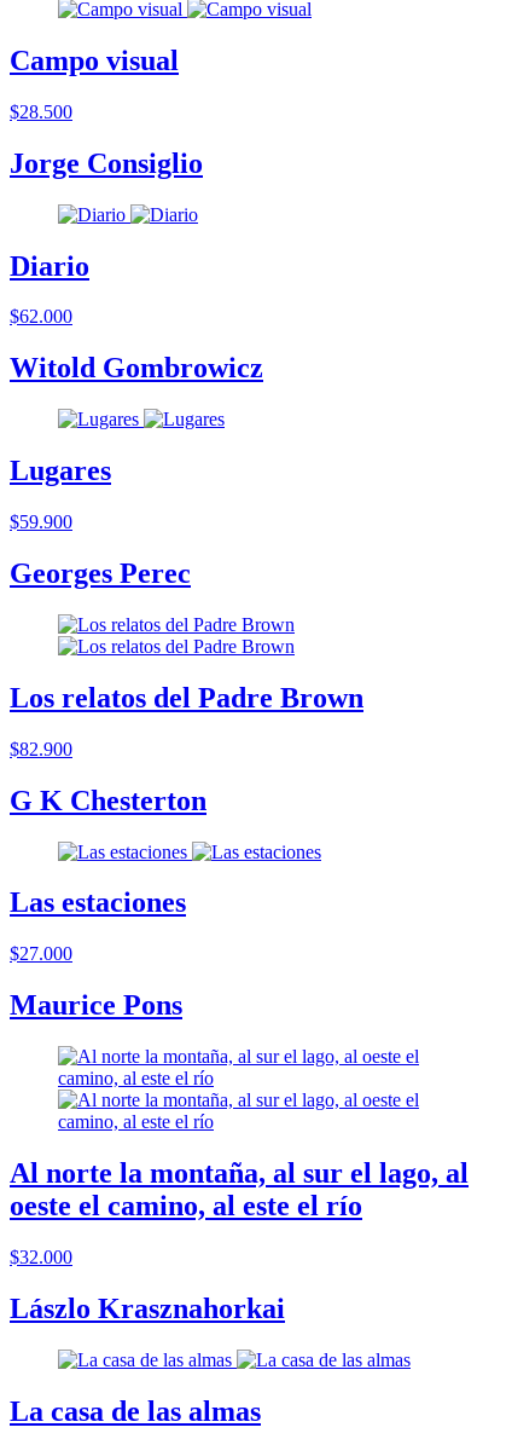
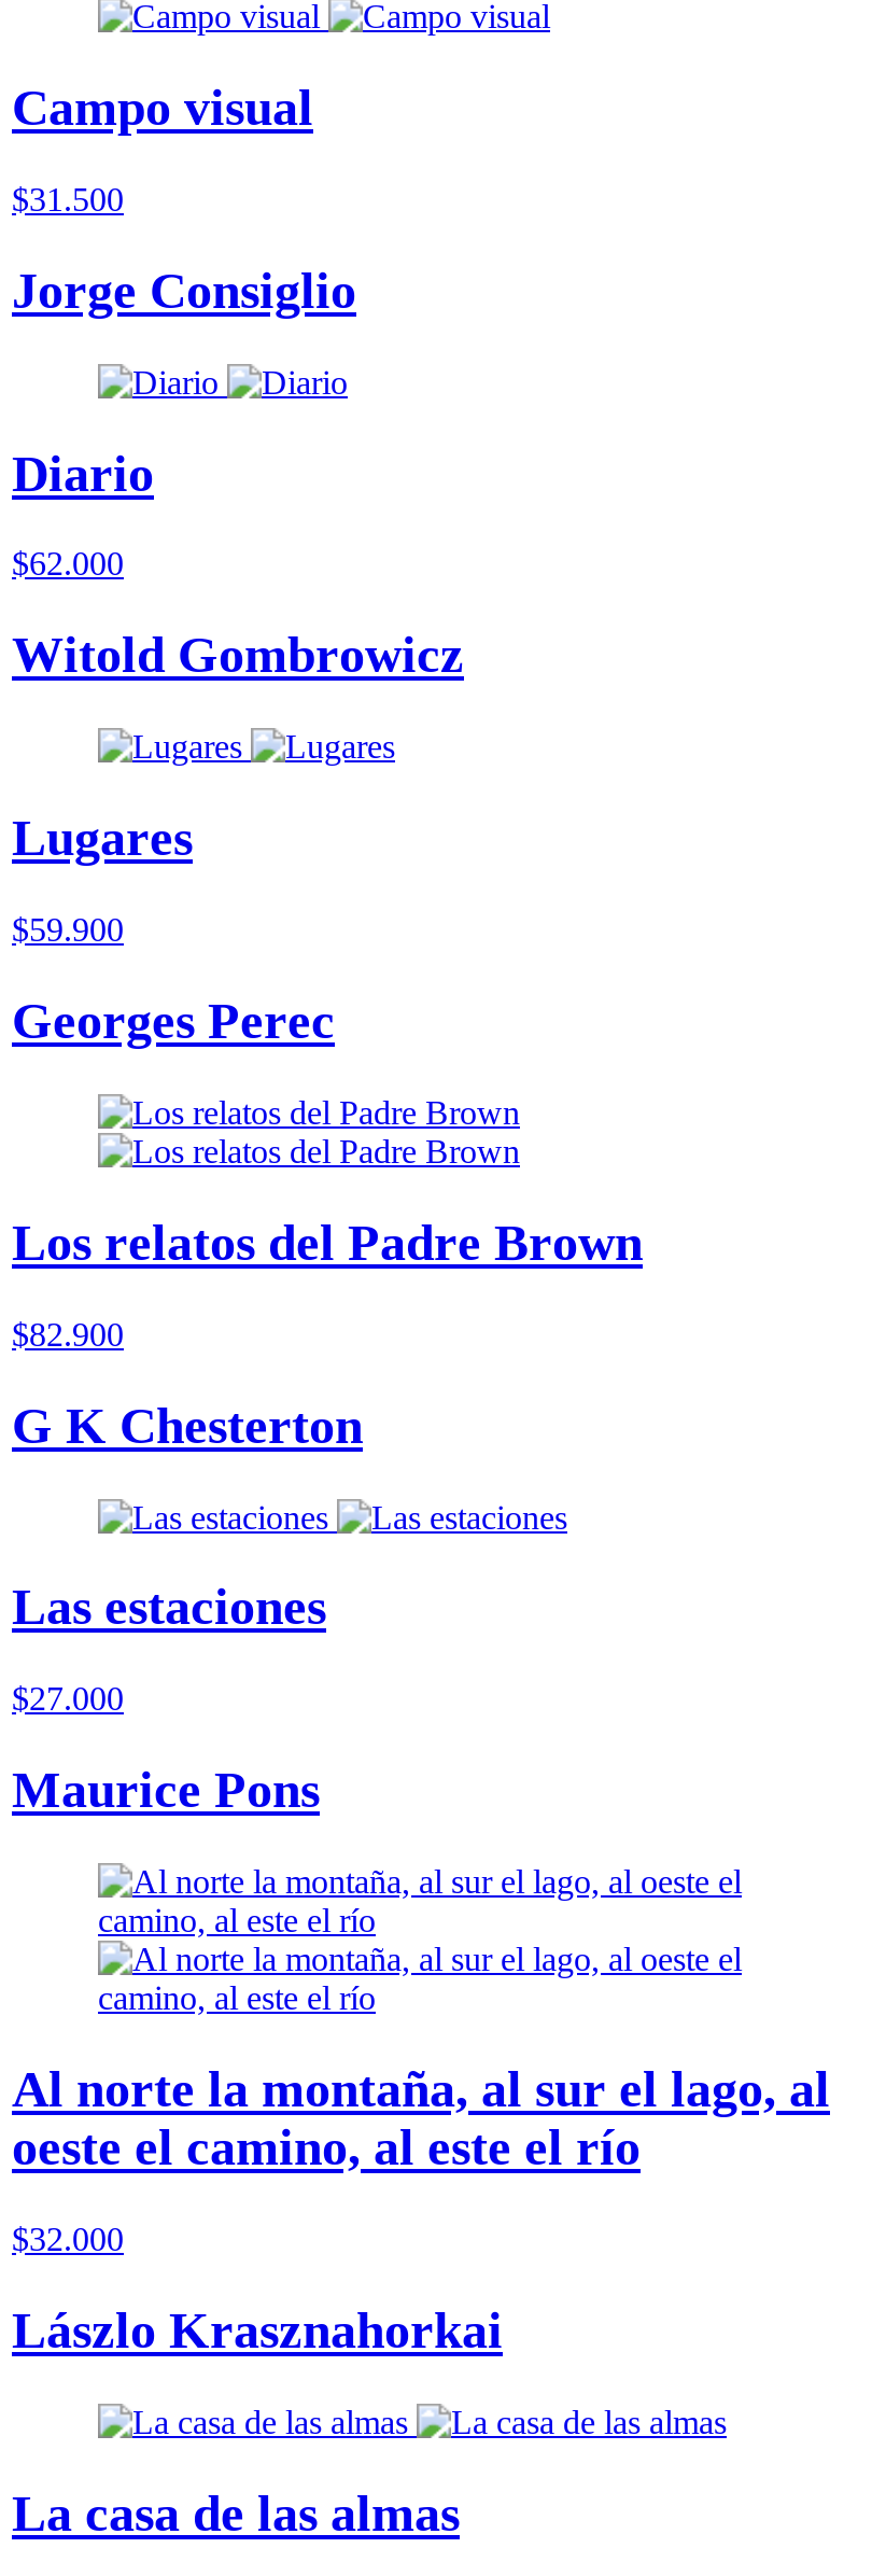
- $28.500
+ $31.500
